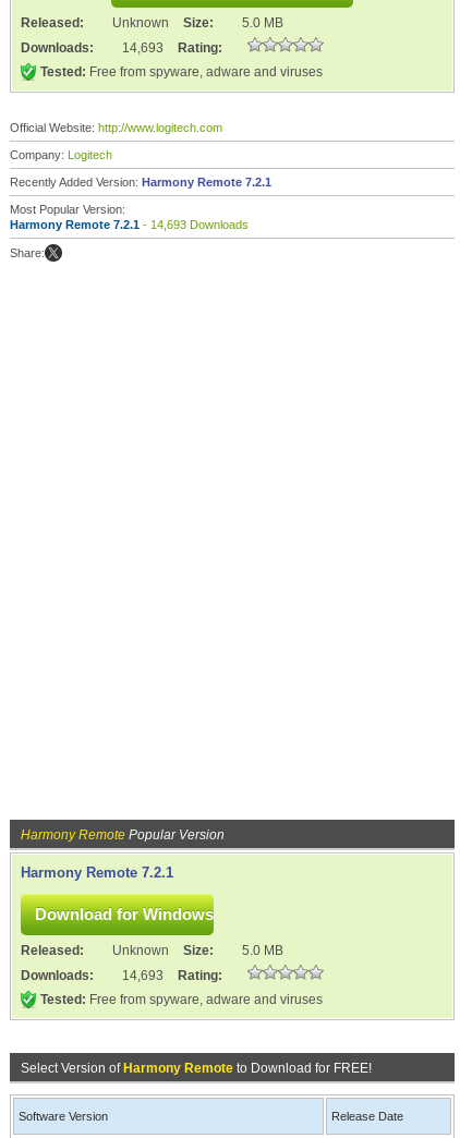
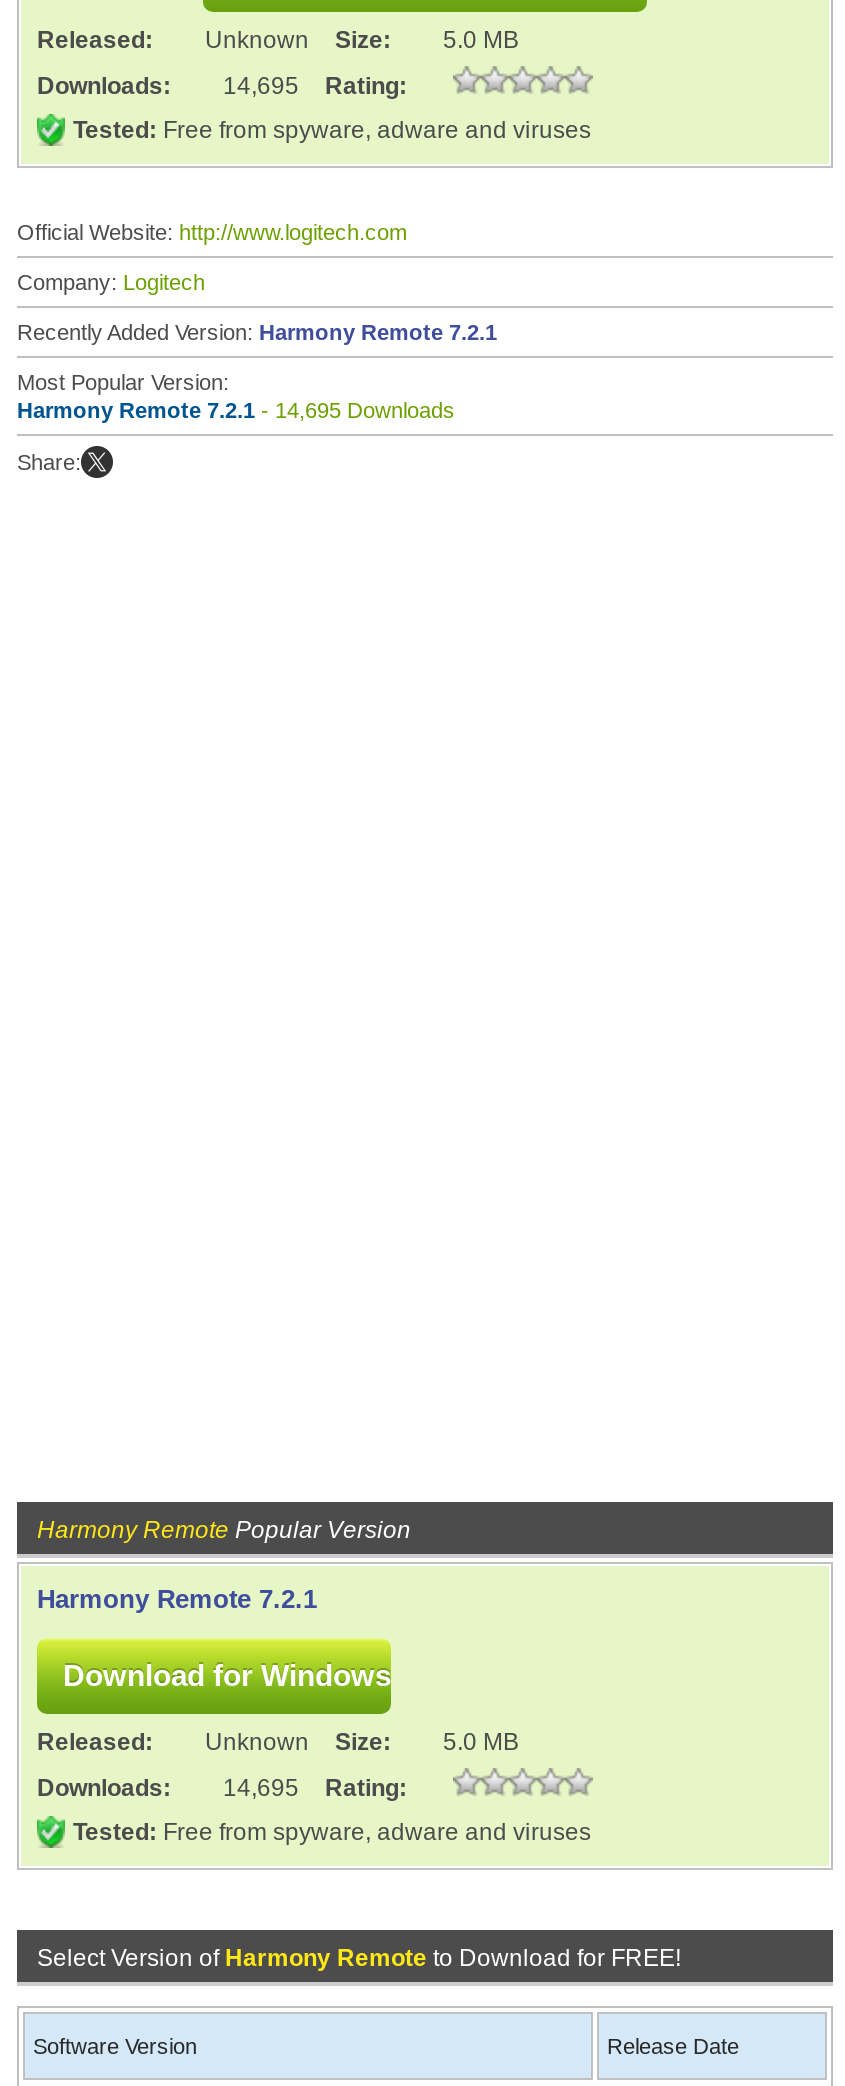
- Downloads: 14,693 Rating:
+ Downloads: 14,695 Rating:

- Harmony Remote 7.2.1 - 14,693 Downloads
+ Harmony Remote 7.2.1 - 14,695 Downloads

- Downloads: 14,693 Rating:
+ Downloads: 14,695 Rating:
